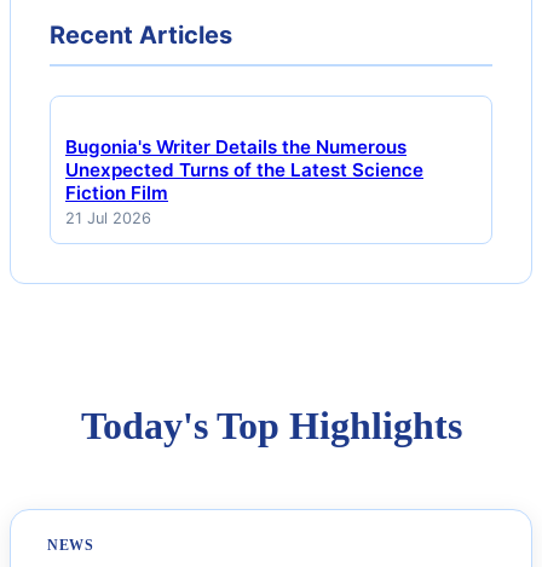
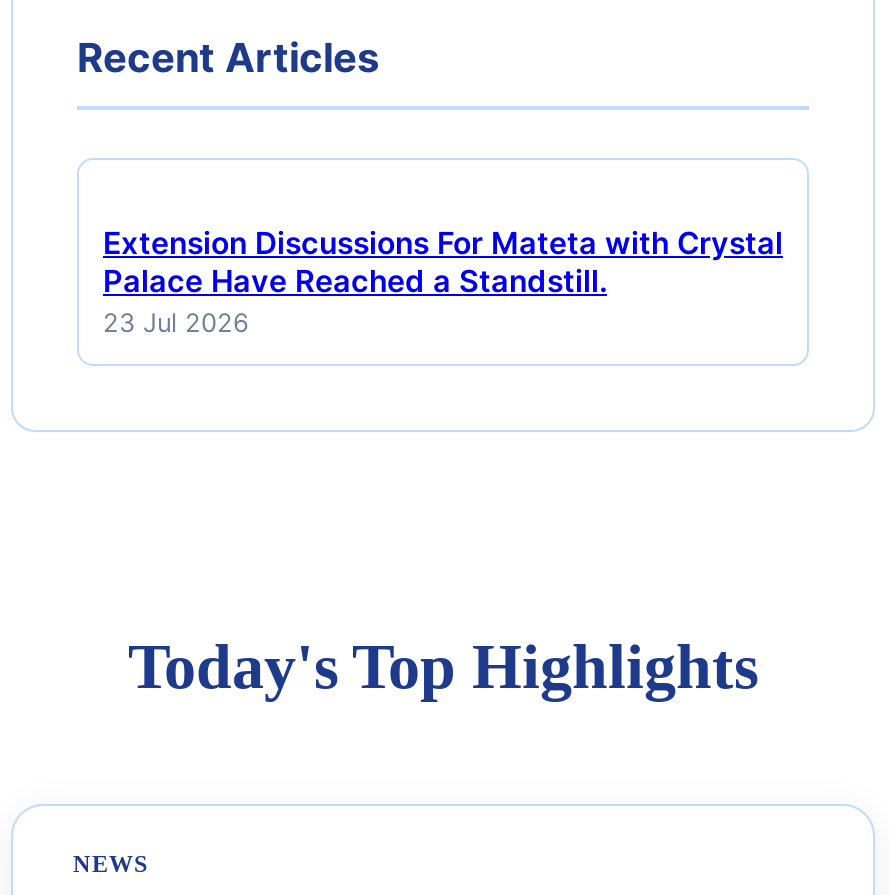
- Bugonia's Writer Details the Numerous
- Unexpected Turns of the Latest Science
- Fiction Film
- 21 Jul 2026
+ Extension Discussions For Mateta with Crystal
+ Palace Have Reached a Standstill.
+ 23 Jul 2026
